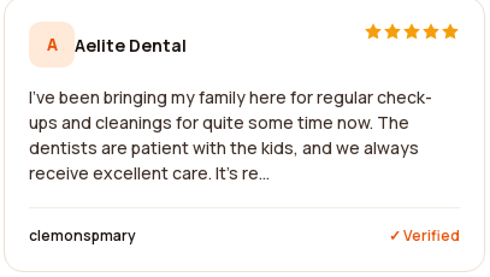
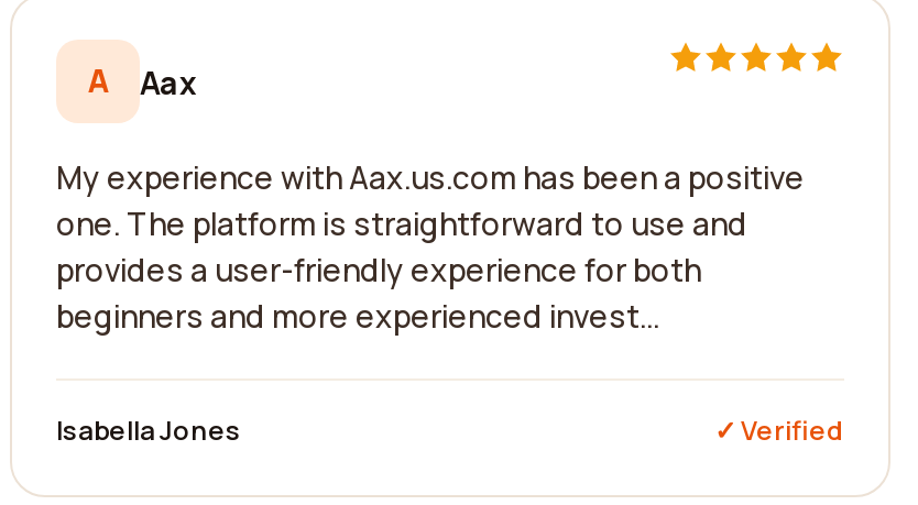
- Aelite Dental
+ Aax

- I've been bringing my family here for regular check-
- ups and cleanings for quite some time now. The
- dentists are patient with the kids, and we always
- receive excellent care. It's re...
+ My experience with Aax.us.com has been a positive
+ one. The platform is straightforward to use and
+ provides a user-friendly experience for both
+ beginners and more experienced invest...

- clemonspmary
+ Isabella Jones
